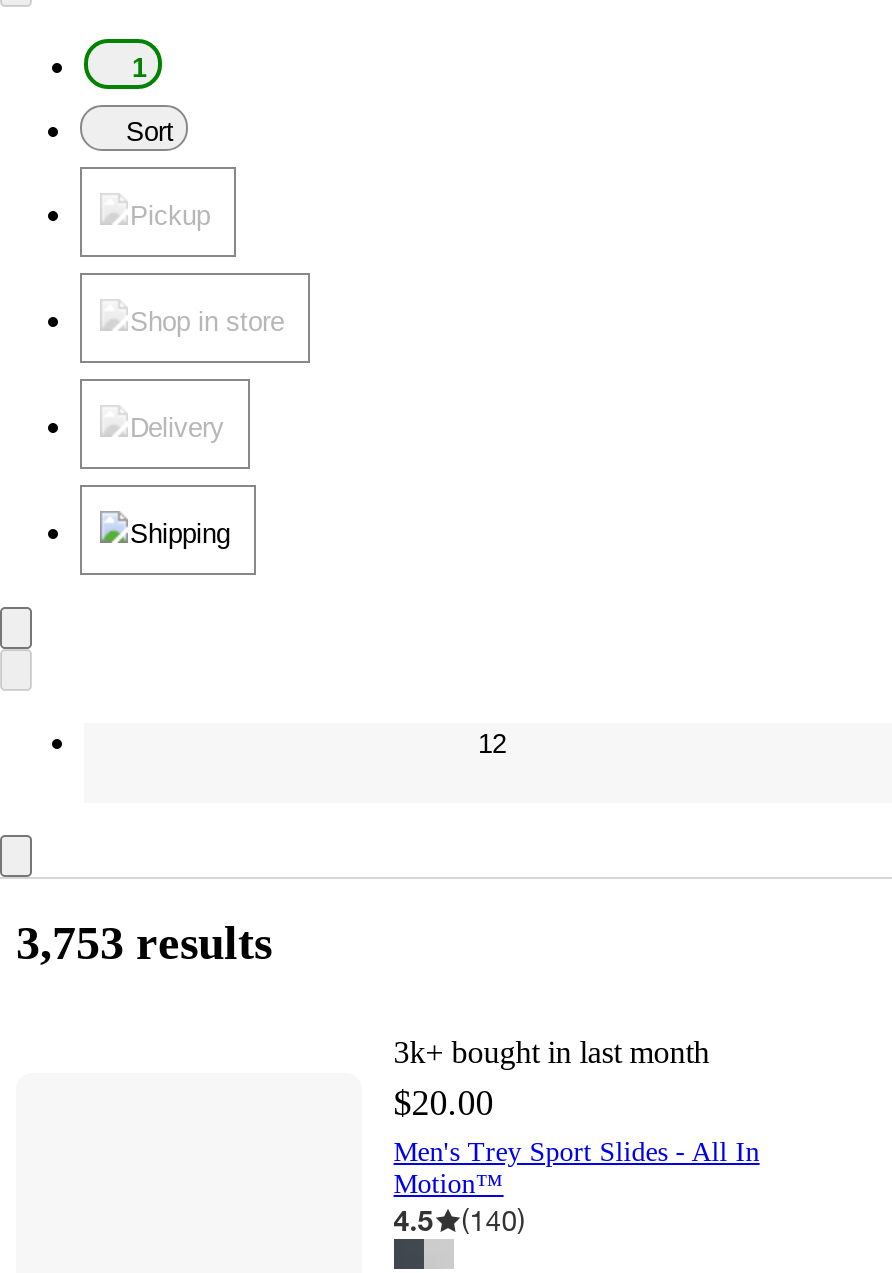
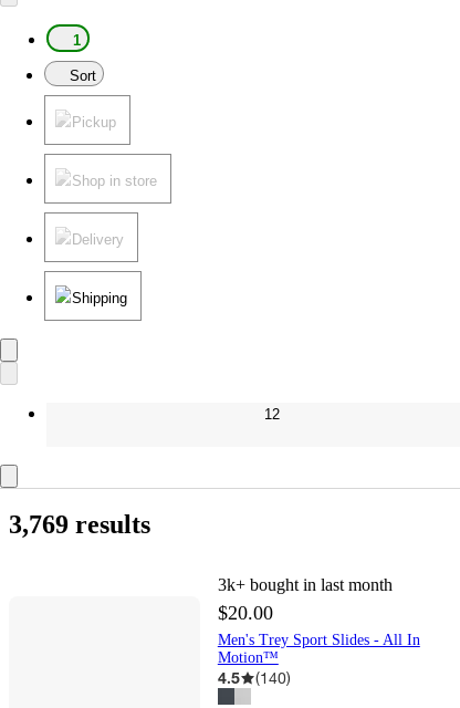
- 3,753 results
+ 3,769 results
